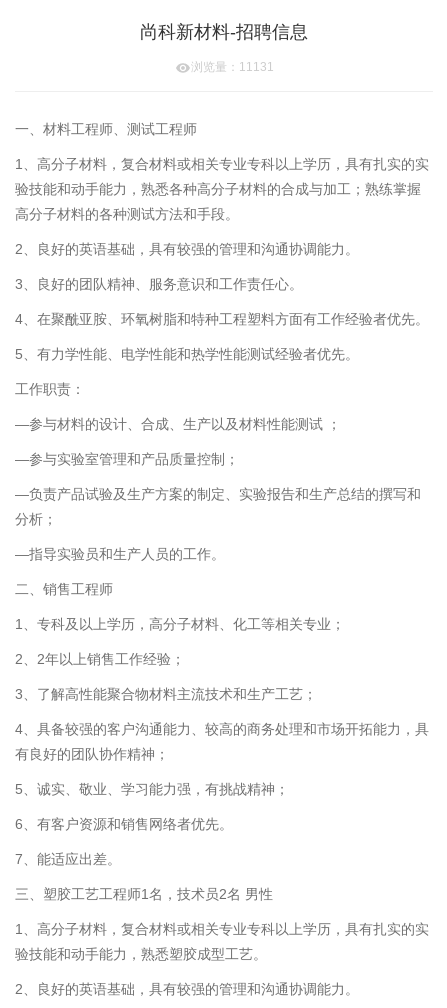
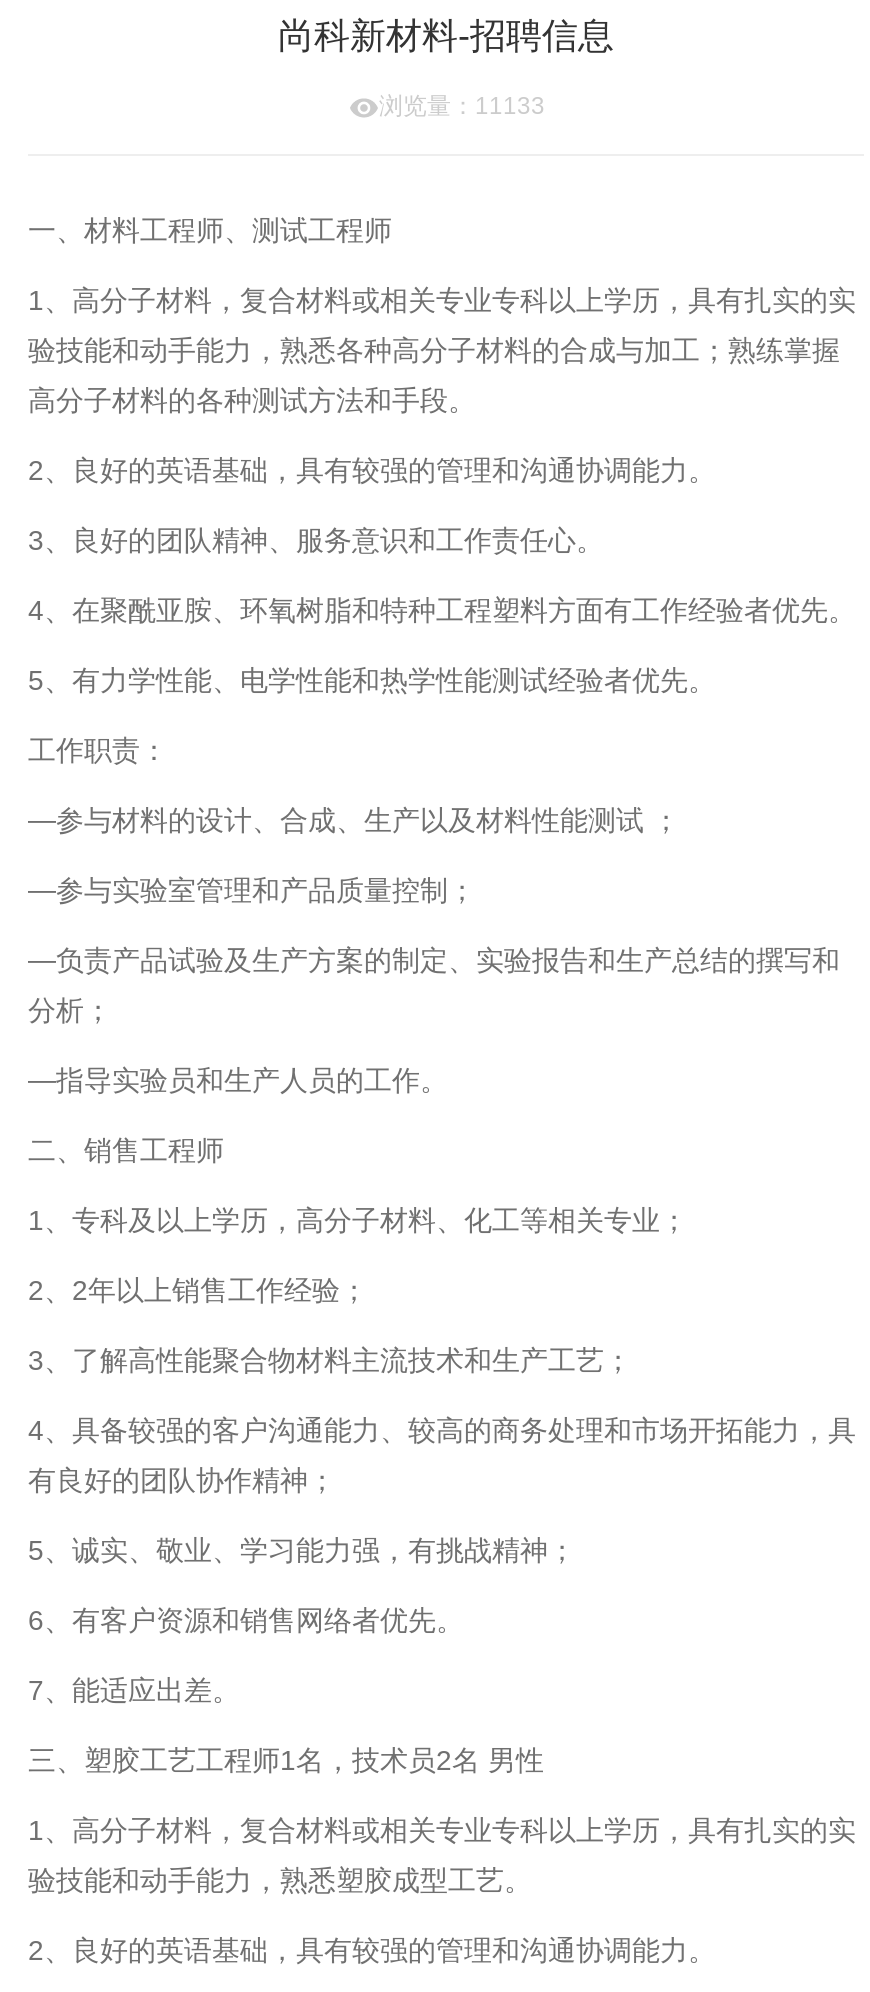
- 浏览量：11131
+ 浏览量：11133
